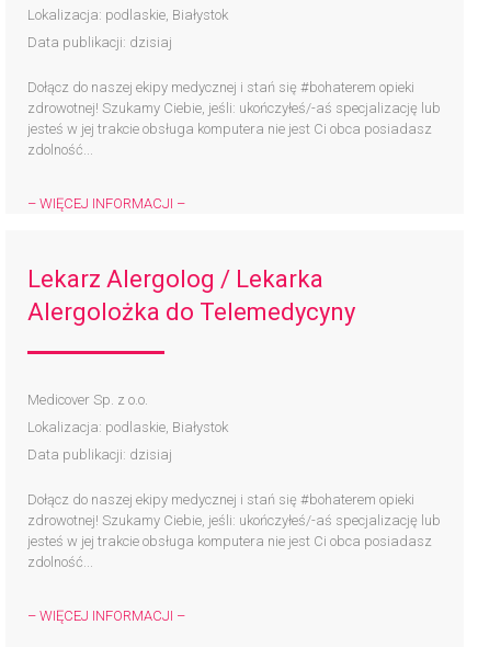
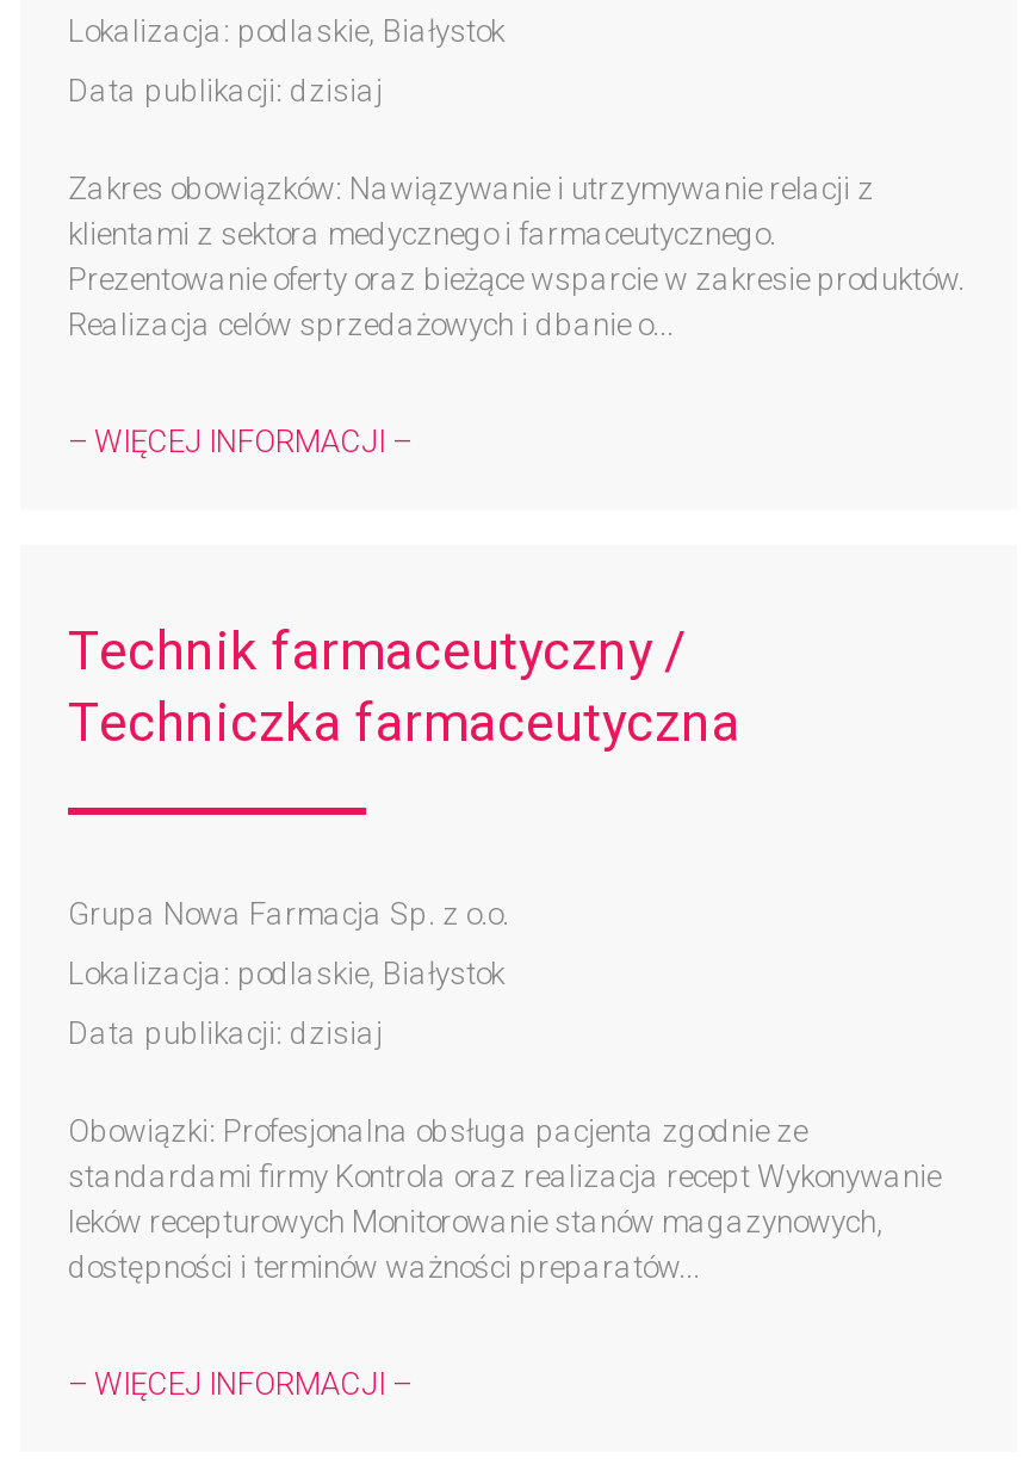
- Dołącz do naszej ekipy medycznej i stań się #bohaterem opieki
- zdrowotnej! Szukamy Ciebie, jeśli: ukończyłeś/-aś specjalizację lub
- jesteś w jej trakcie obsługa komputera nie jest Ci obca posiadasz
- zdolność...
+ Zakres obowiązków: Nawiązywanie i utrzymywanie relacji z
+ klientami z sektora medycznego i farmaceutycznego.
+ Prezentowanie oferty oraz bieżące wsparcie w zakresie produktów.
+ Realizacja celów sprzedażowych i dbanie o...

- Lekarz Alergolog / Lekarka
- Alergolożka do Telemedycyny
+ Technik farmaceutyczny /
+ Techniczka farmaceutyczna

- Medicover Sp. z o.o.
+ Grupa Nowa Farmacja Sp. z o.o.

- Dołącz do naszej ekipy medycznej i stań się #bohaterem opieki
- zdrowotnej! Szukamy Ciebie, jeśli: ukończyłeś/-aś specjalizację lub
- jesteś w jej trakcie obsługa komputera nie jest Ci obca posiadasz
- zdolność...
+ Obowiązki: Profesjonalna obsługa pacjenta zgodnie ze
+ standardami firmy Kontrola oraz realizacja recept Wykonywanie
+ leków recepturowych Monitorowanie stanów magazynowych,
+ dostępności i terminów ważności preparatów...
